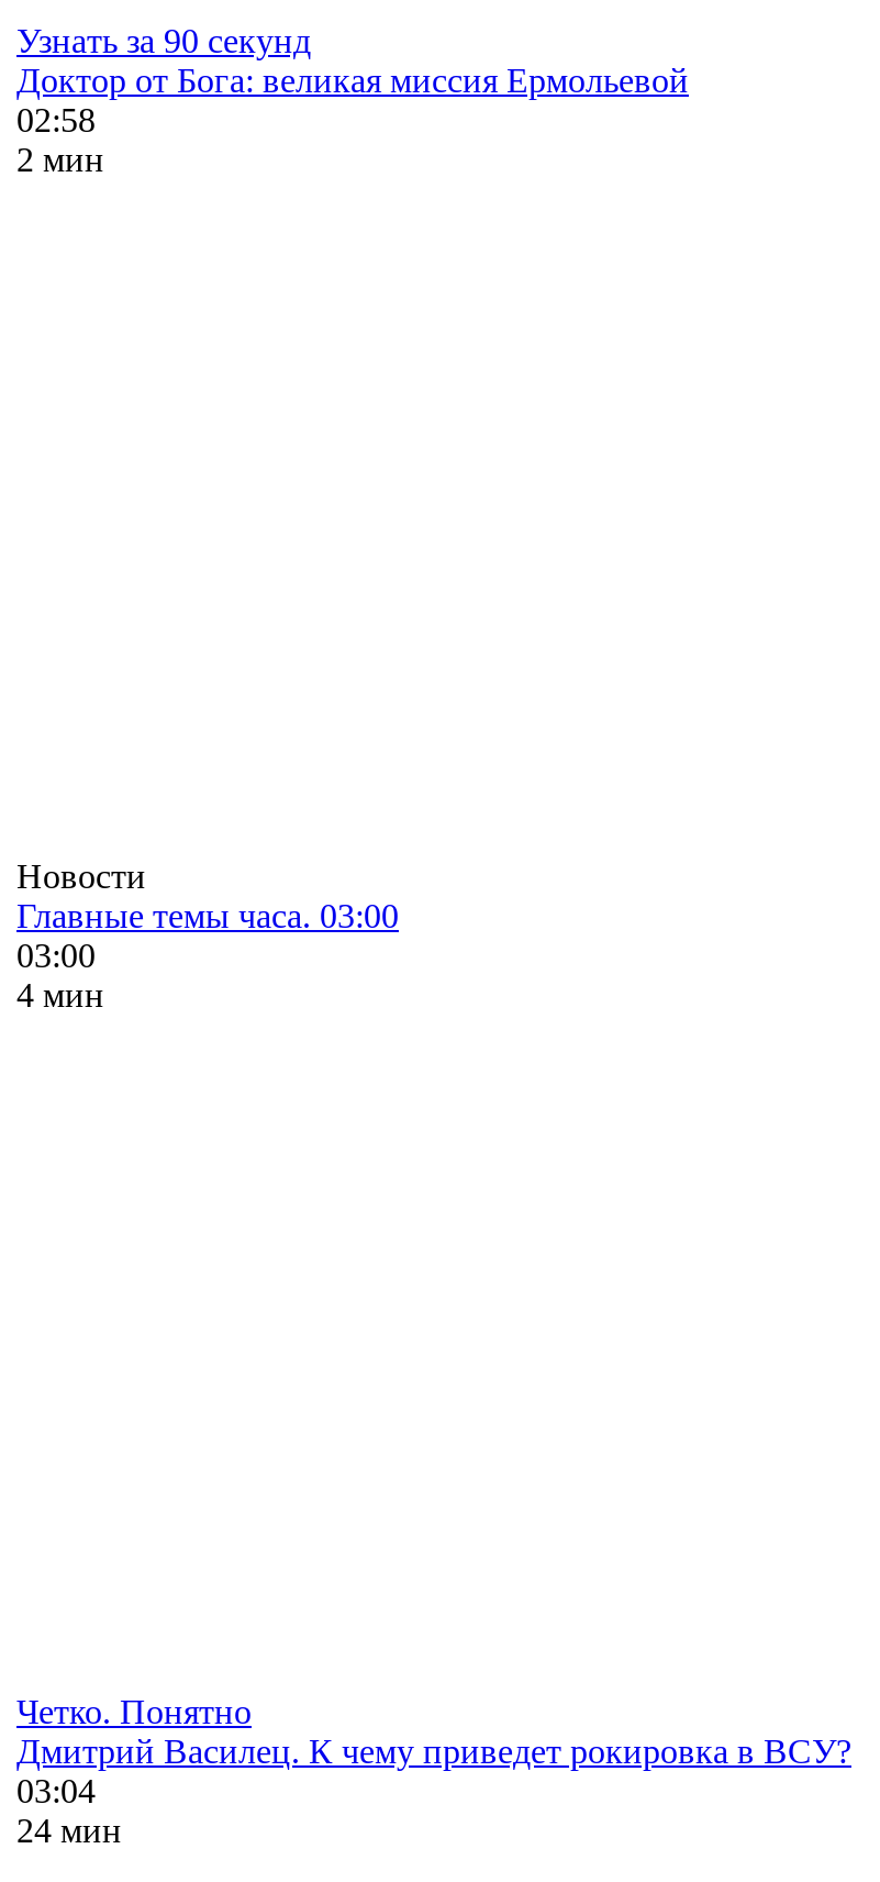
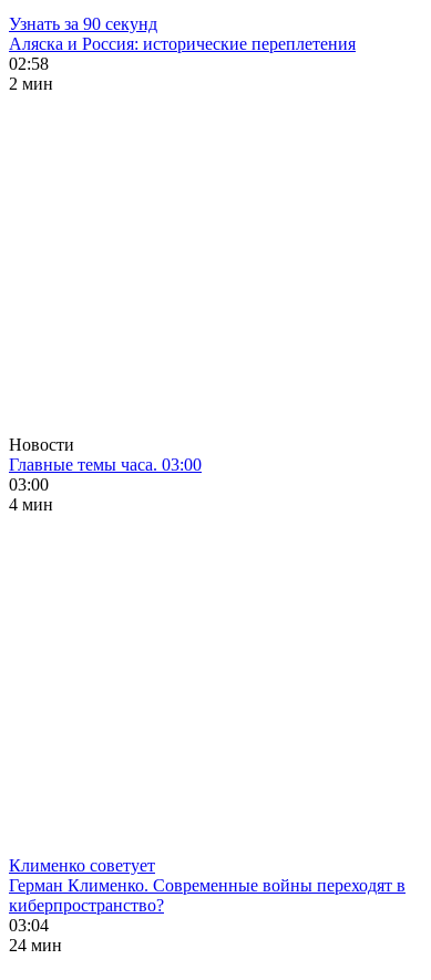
- Доктор от Бога: великая миссия Ермольевой
+ Аляска и Россия: исторические переплетения

- Четко. Понятно
- Дмитрий Василец. К чему приведет рокировка в ВСУ?
+ Клименко советует
+ Герман Клименко. Современные войны переходят в
+ киберпространство?
